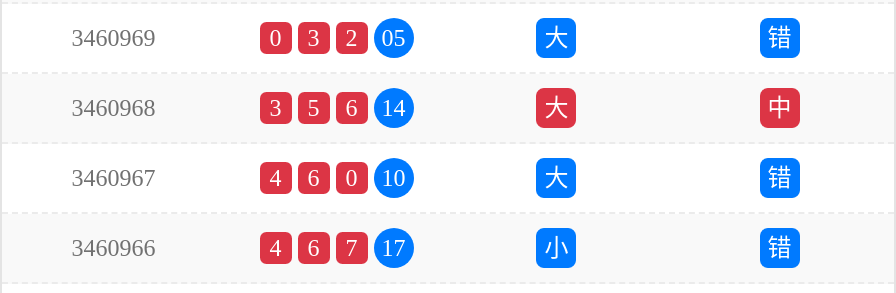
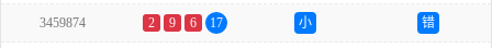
- 3460969
- 0
- 3
+ 3459874

- 05
- 大
- 错
- 3460968
- 3
- 5
+ 9

- 14
- 大
- 中
- 3460967
- 4
- 6
- 0
- 10
- 大
- 错
- 3460966
- 4
- 6
- 7
